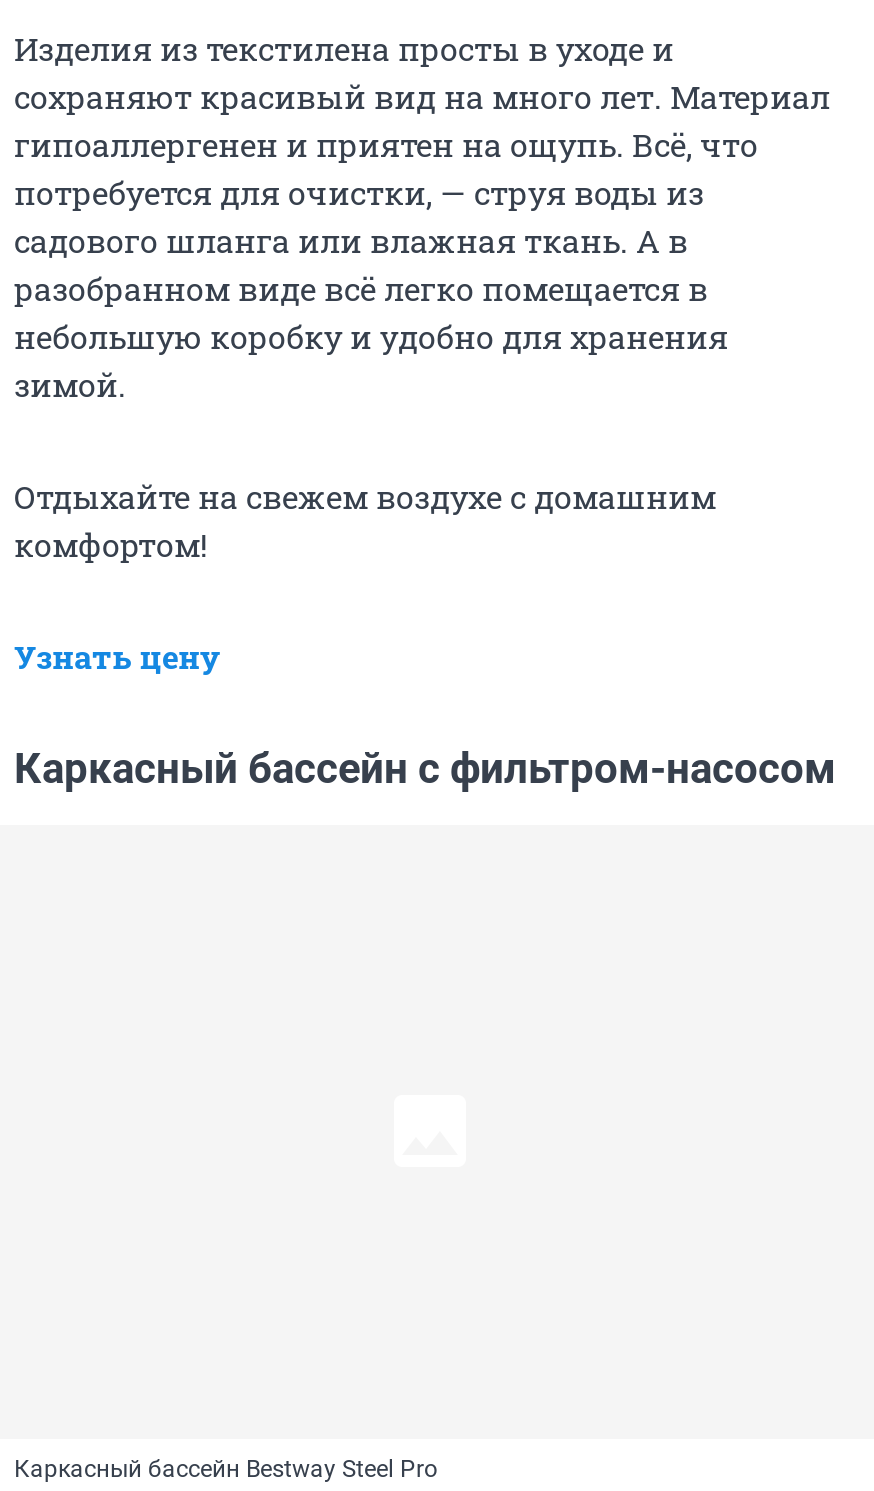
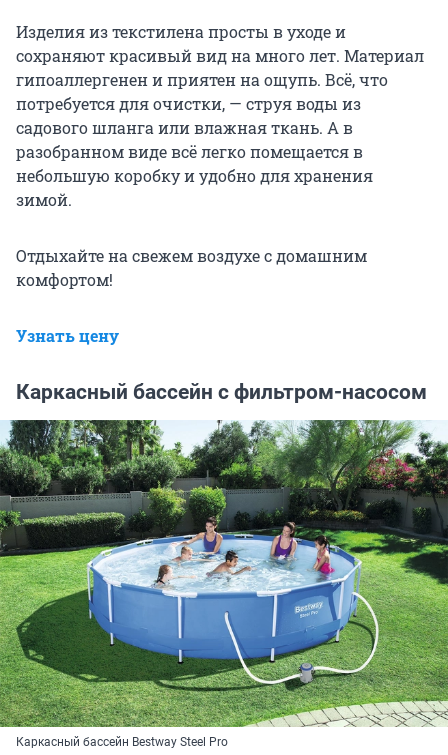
+ [image]
